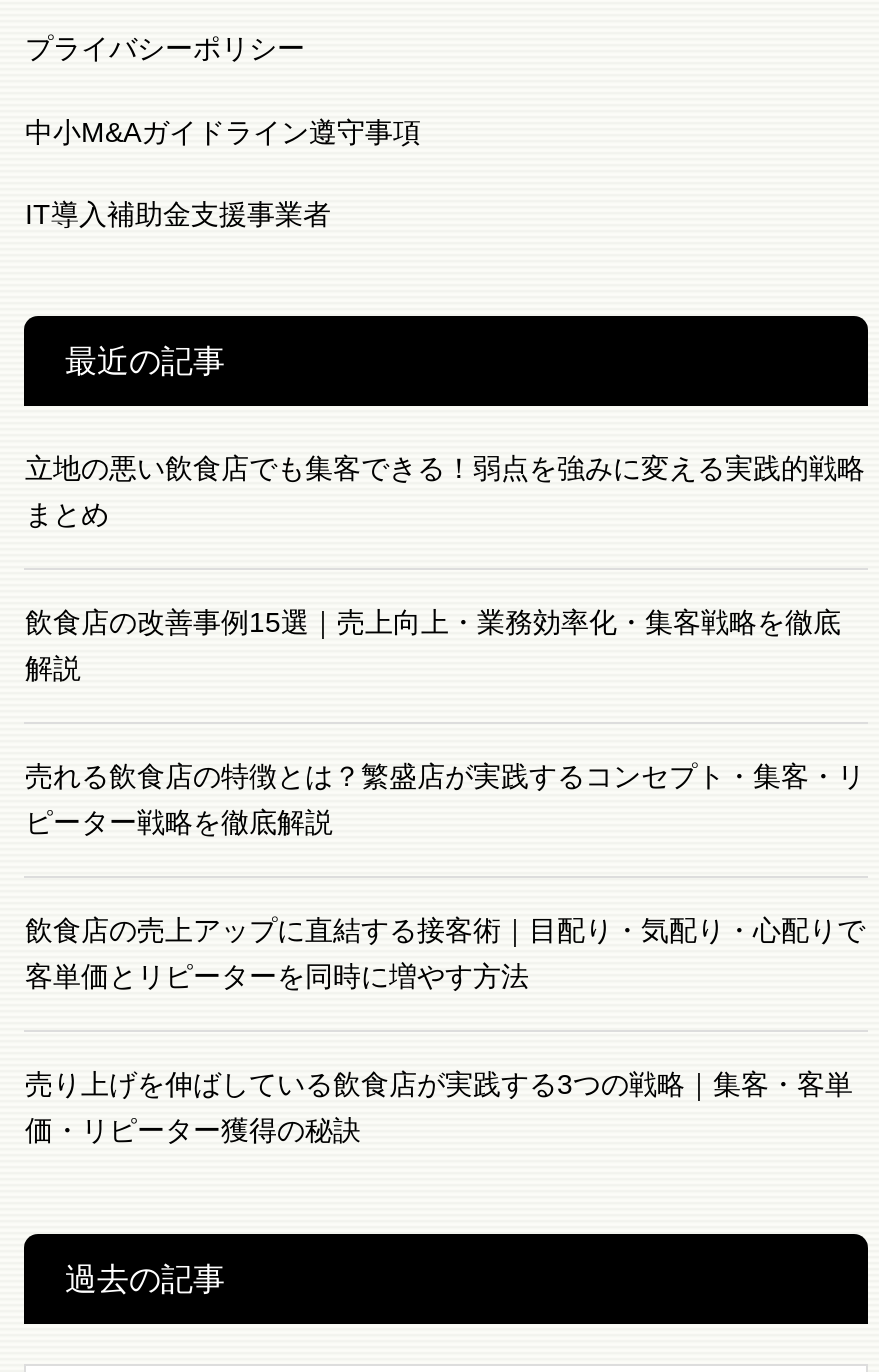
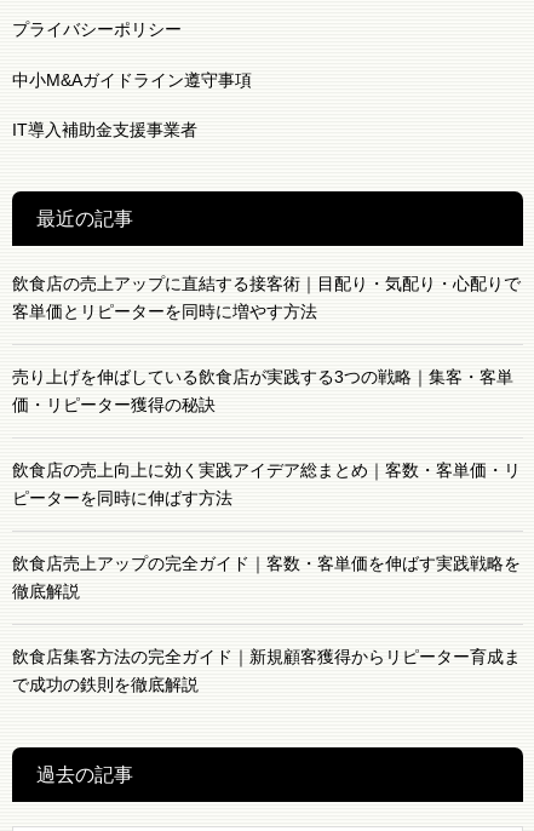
- 立地の悪い飲食店でも集客できる！弱点を強みに変える実践的戦略
- まとめ
- 飲食店の改善事例15選｜売上向上・業務効率化・集客戦略を徹底
- 解説
- 売れる飲食店の特徴とは？繁盛店が実践するコンセプト・集客・リ
- ピーター戦略を徹底解説

moved up: 飲食店の売上アップに直結する接客術｜目配り・気配り・心配りで | 客単価とリピーターを同時に増やす方法 | 売り上げを伸ばしている飲食店が実践する3つの戦略｜集客・客単 | 価・リピーター獲得の秘訣

+ 飲食店の売上向上に効く実践アイデア総まとめ｜客数・客単価・リ
+ ピーターを同時に伸ばす方法
+ 飲食店売上アップの完全ガイド｜客数・客単価を伸ばす実践戦略を
+ 徹底解説
+ 飲食店集客方法の完全ガイド｜新規顧客獲得からリピーター育成ま
+ で成功の鉄則を徹底解説
